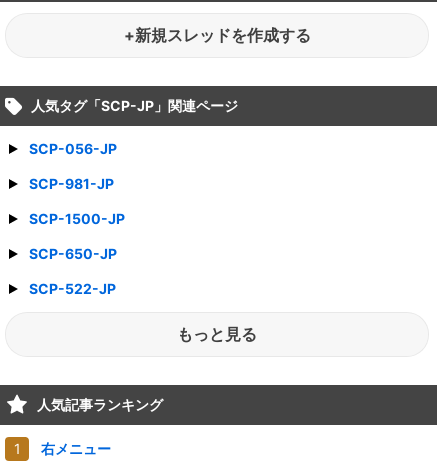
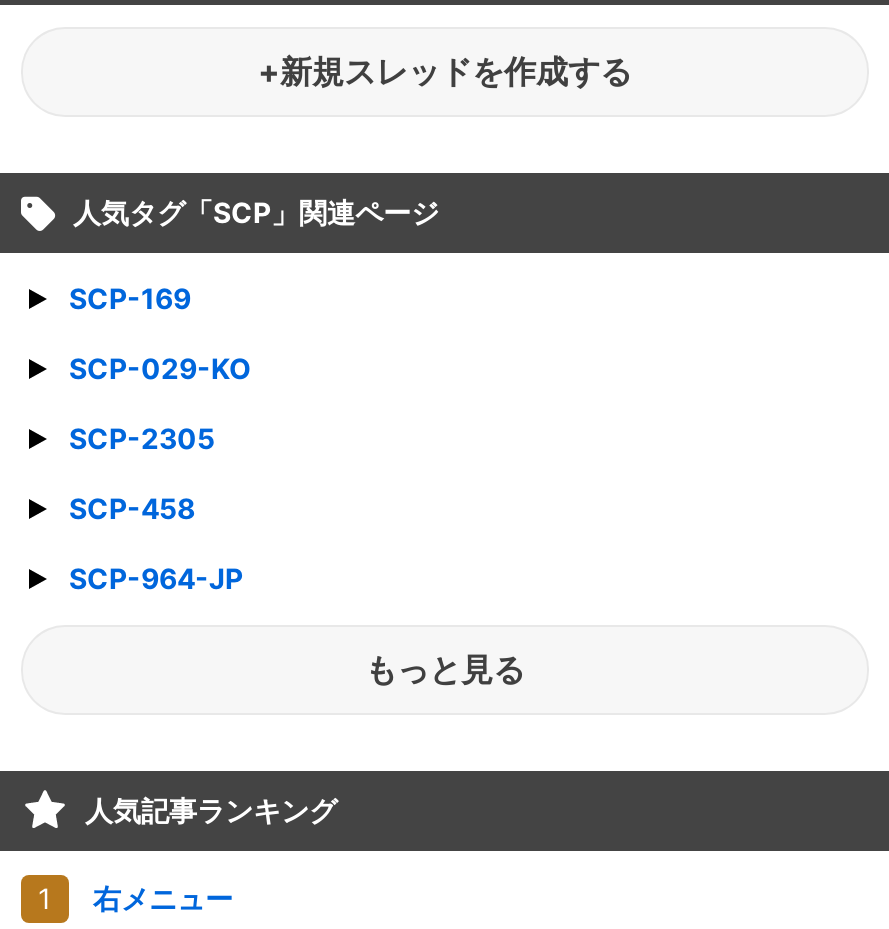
- 人気タグ「SCP-JP」関連ページ
+ 人気タグ「SCP」関連ページ

- SCP-056-JP
+ SCP-169

- SCP-981-JP
+ SCP-029-KO

- SCP-1500-JP
+ SCP-2305

- SCP-650-JP
+ SCP-458

- SCP-522-JP
+ SCP-964-JP
